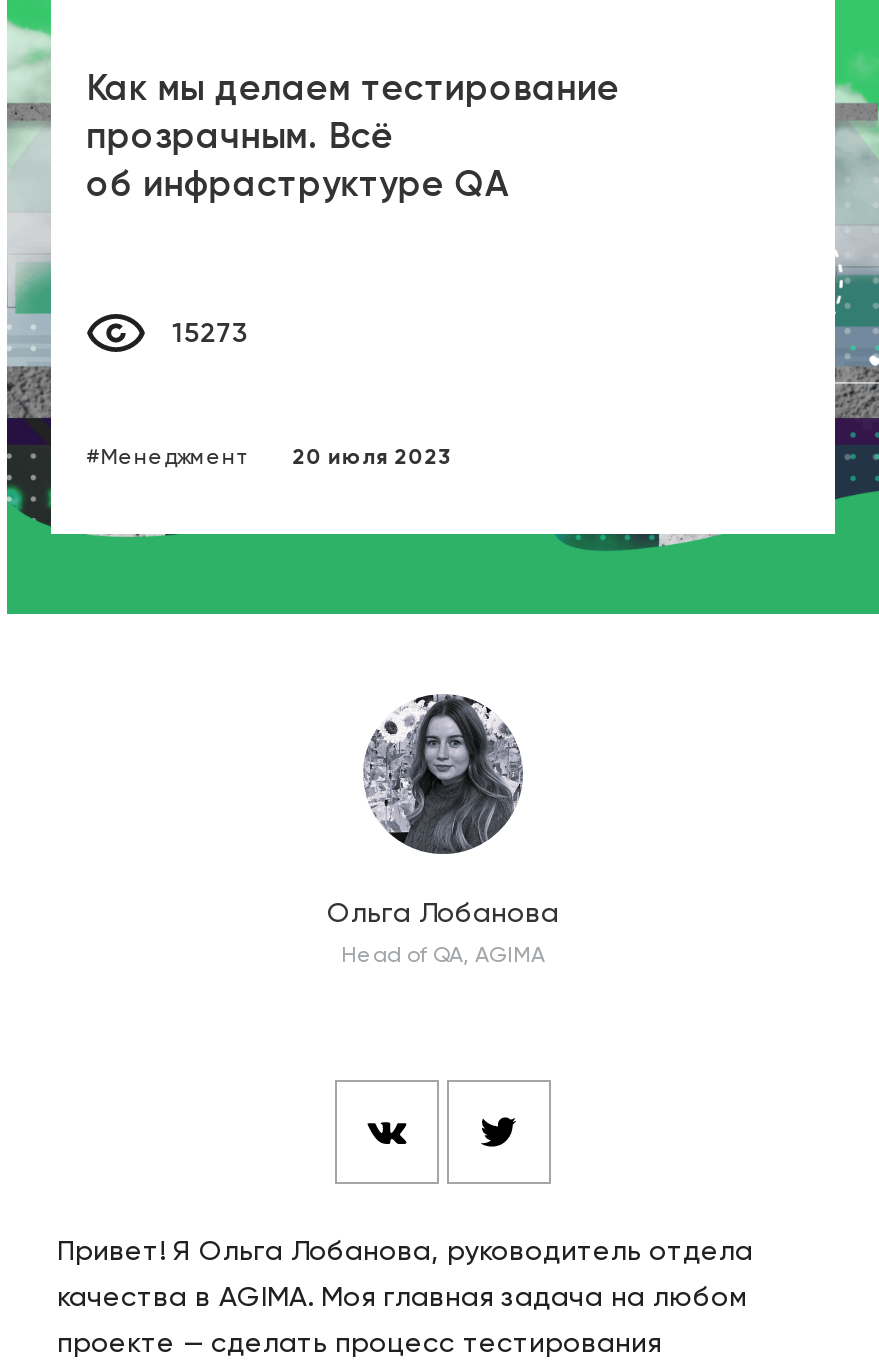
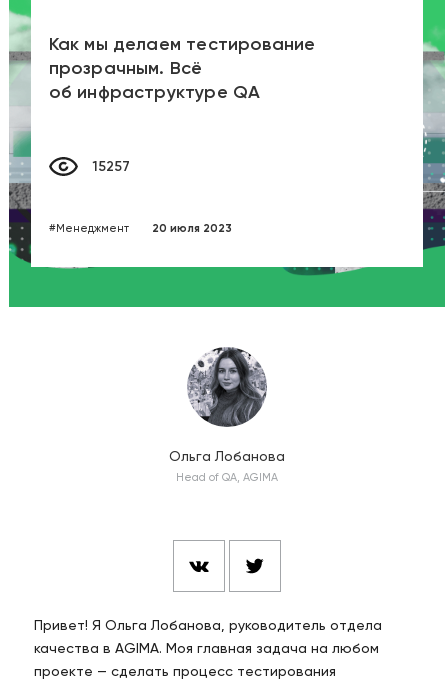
- 15273
+ 15257
